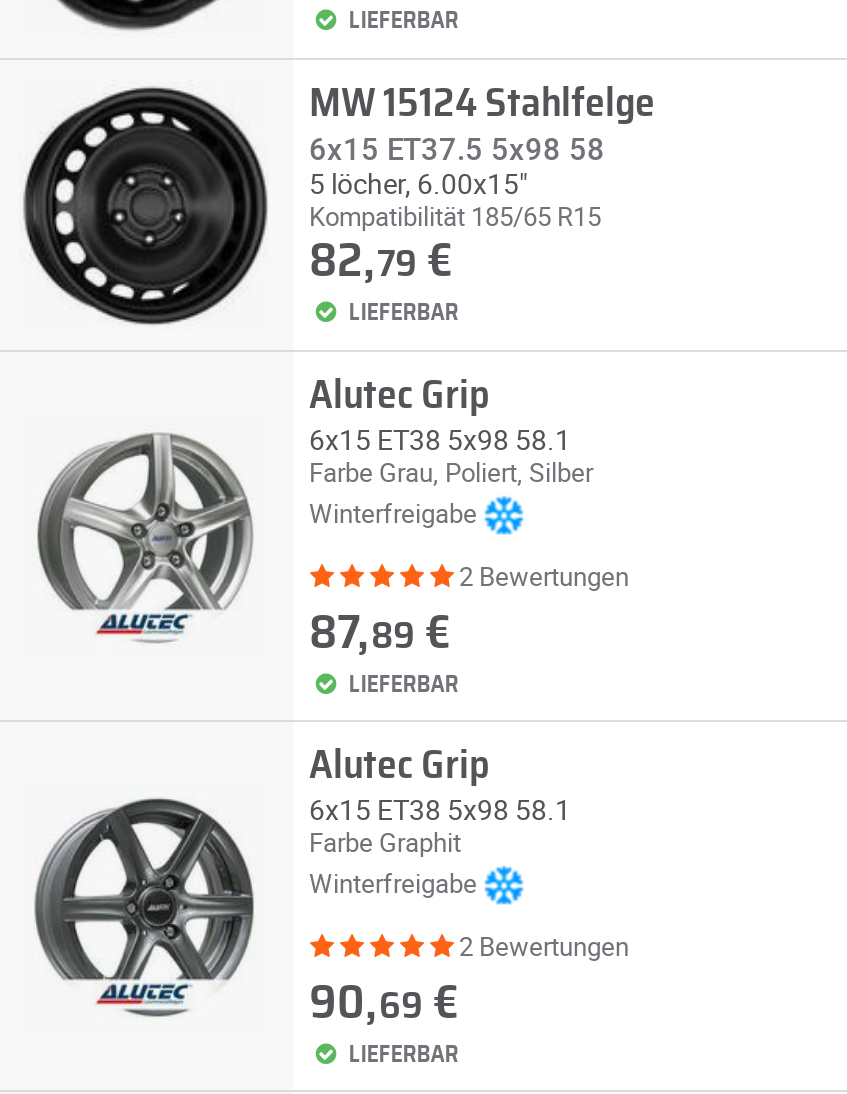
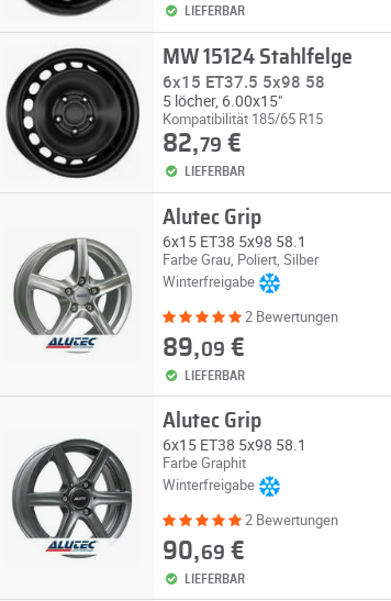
- 87,89 €
+ 89,09 €
